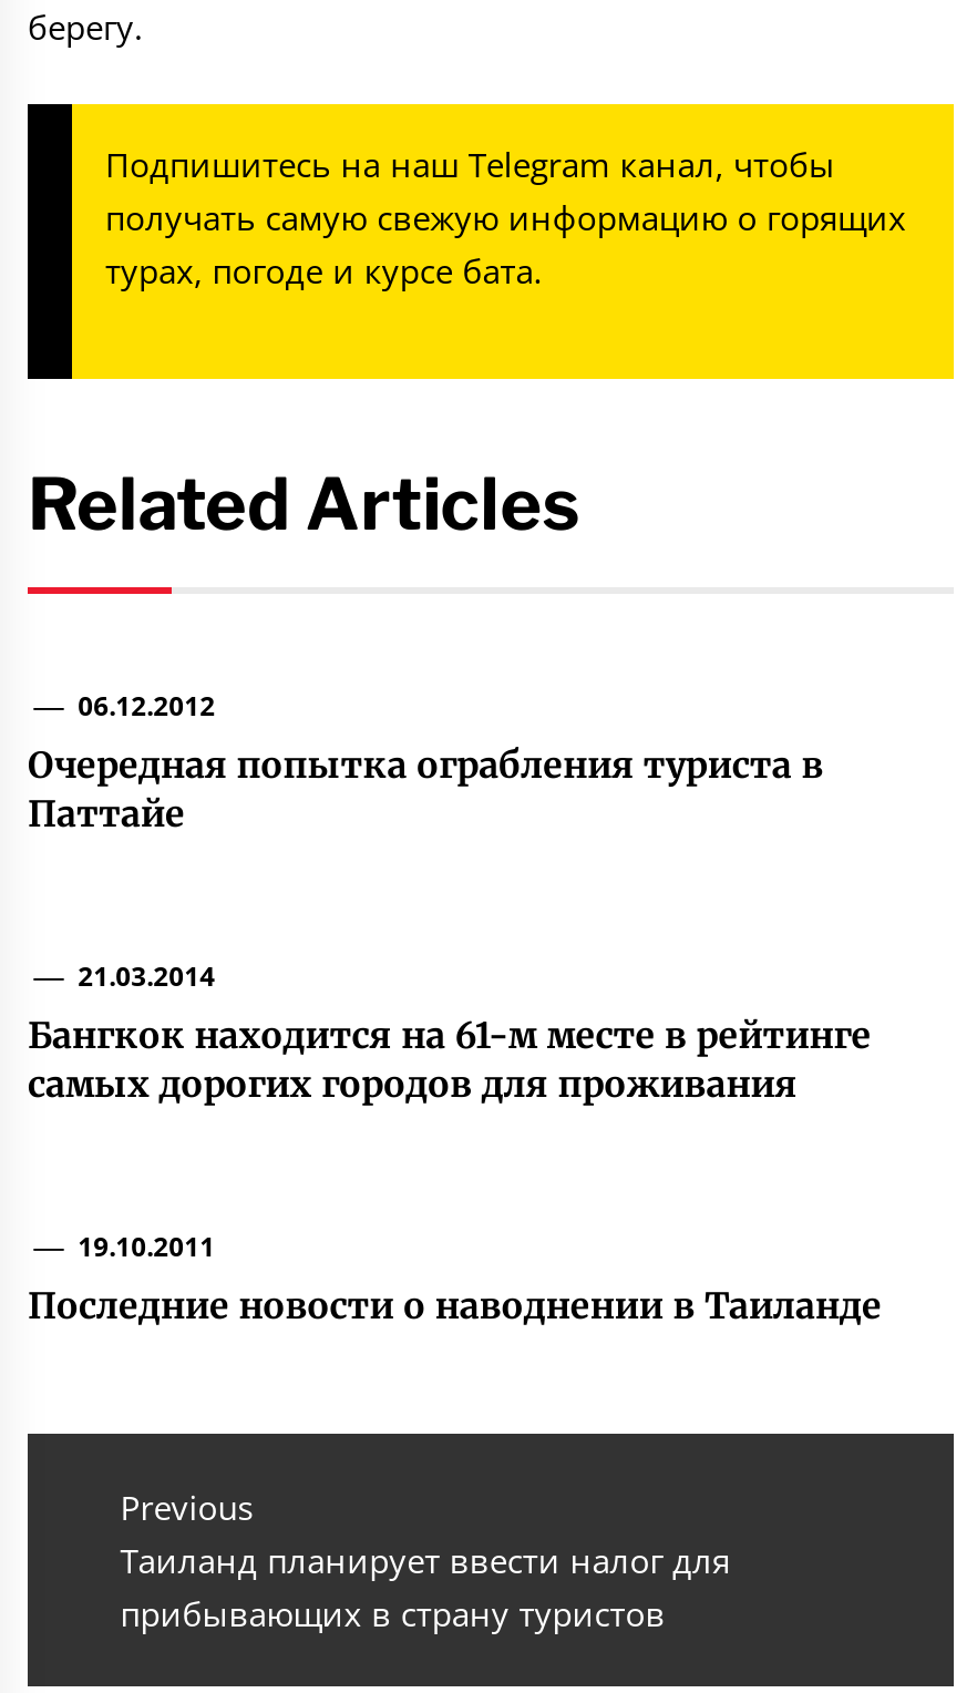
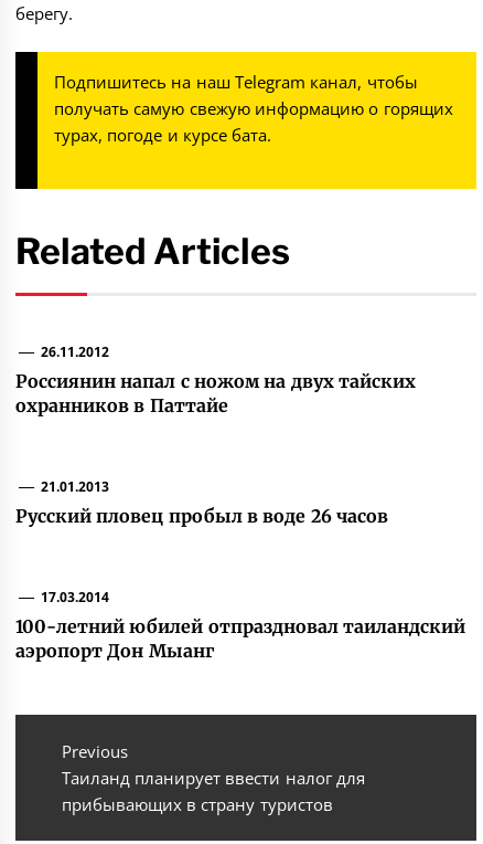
- 06.12.2012
- Очередная попытка ограбления туриста в
- Паттайе
+ 26.11.2012
+ Россиянин напал с ножом на двух тайских
+ охранников в Паттайе

- 21.03.2014
- Бангкок находится на 61-м месте в рейтинге
- самых дорогих городов для проживания
+ 21.01.2013
+ Русский пловец пробыл в воде 26 часов

- 19.10.2011
- Последние новости о наводнении в Таиланде
+ 17.03.2014
+ 100-летний юбилей отпраздновал таиландский
+ аэропорт Дон Мыанг
